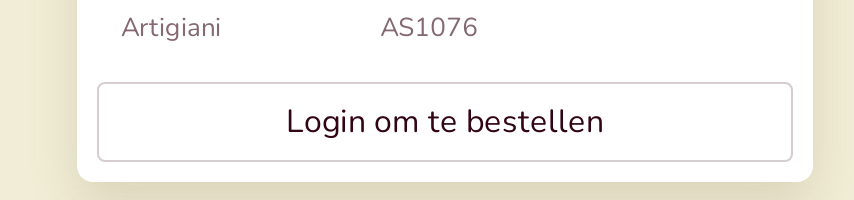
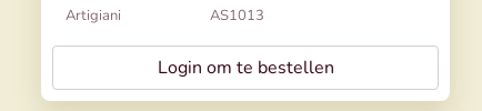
- AS1076
+ AS1013
